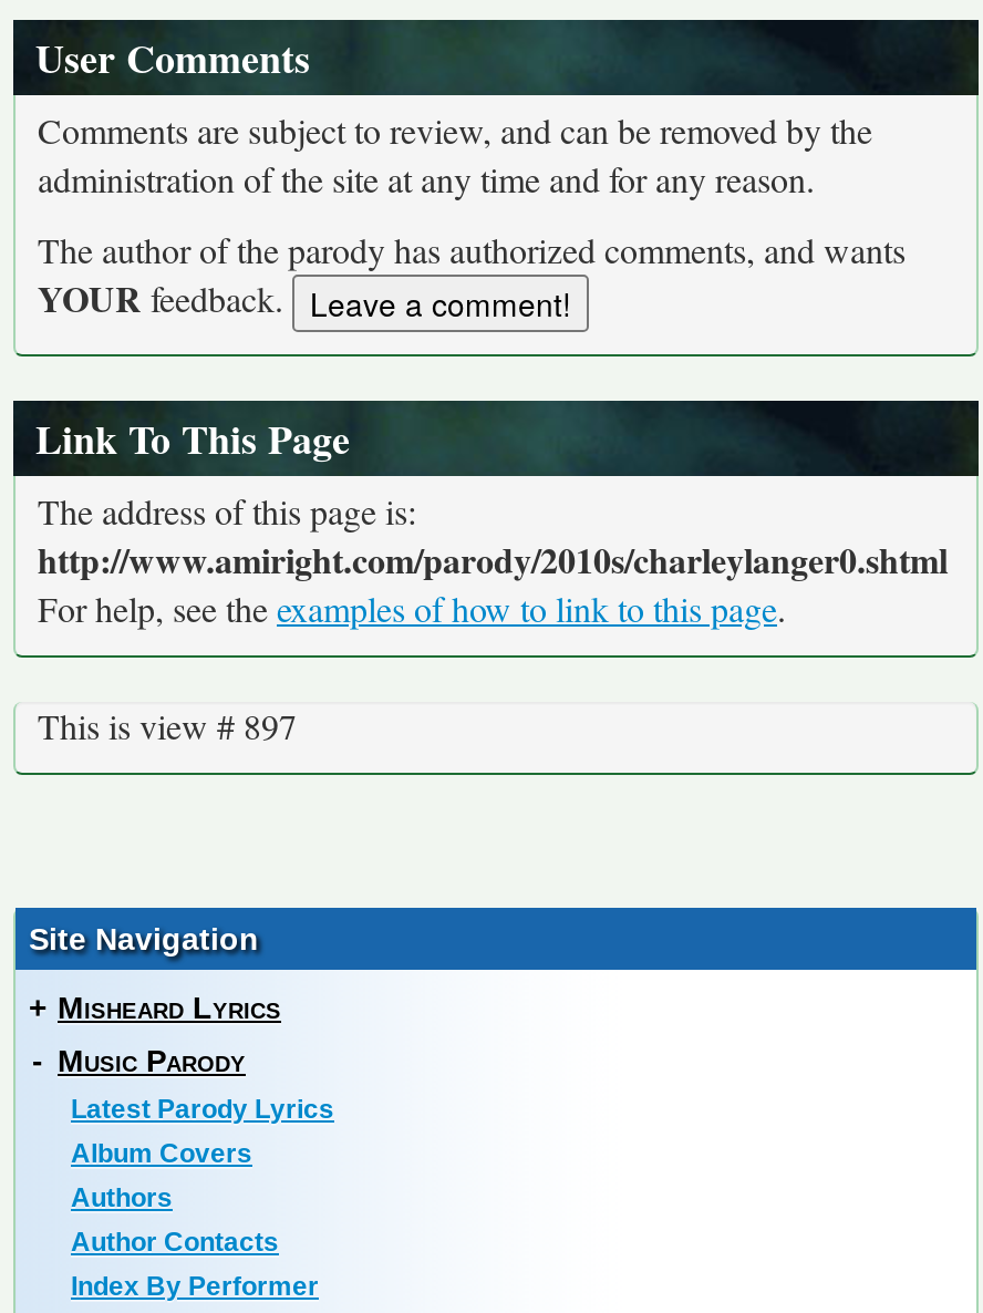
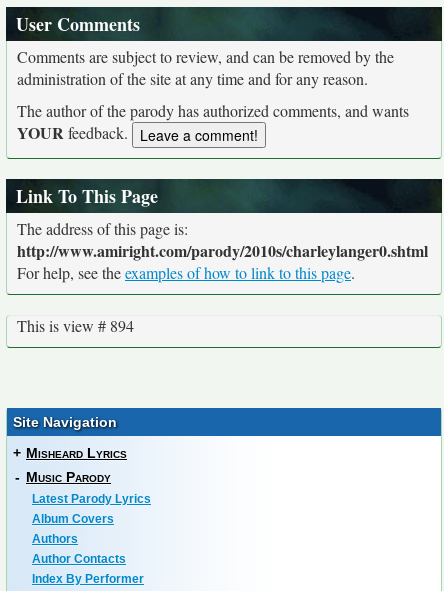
- This is view # 897
+ This is view # 894
